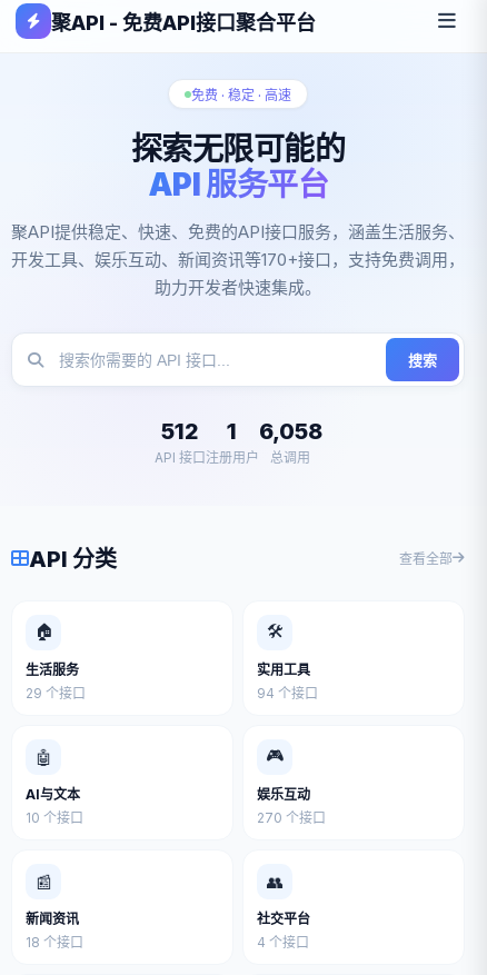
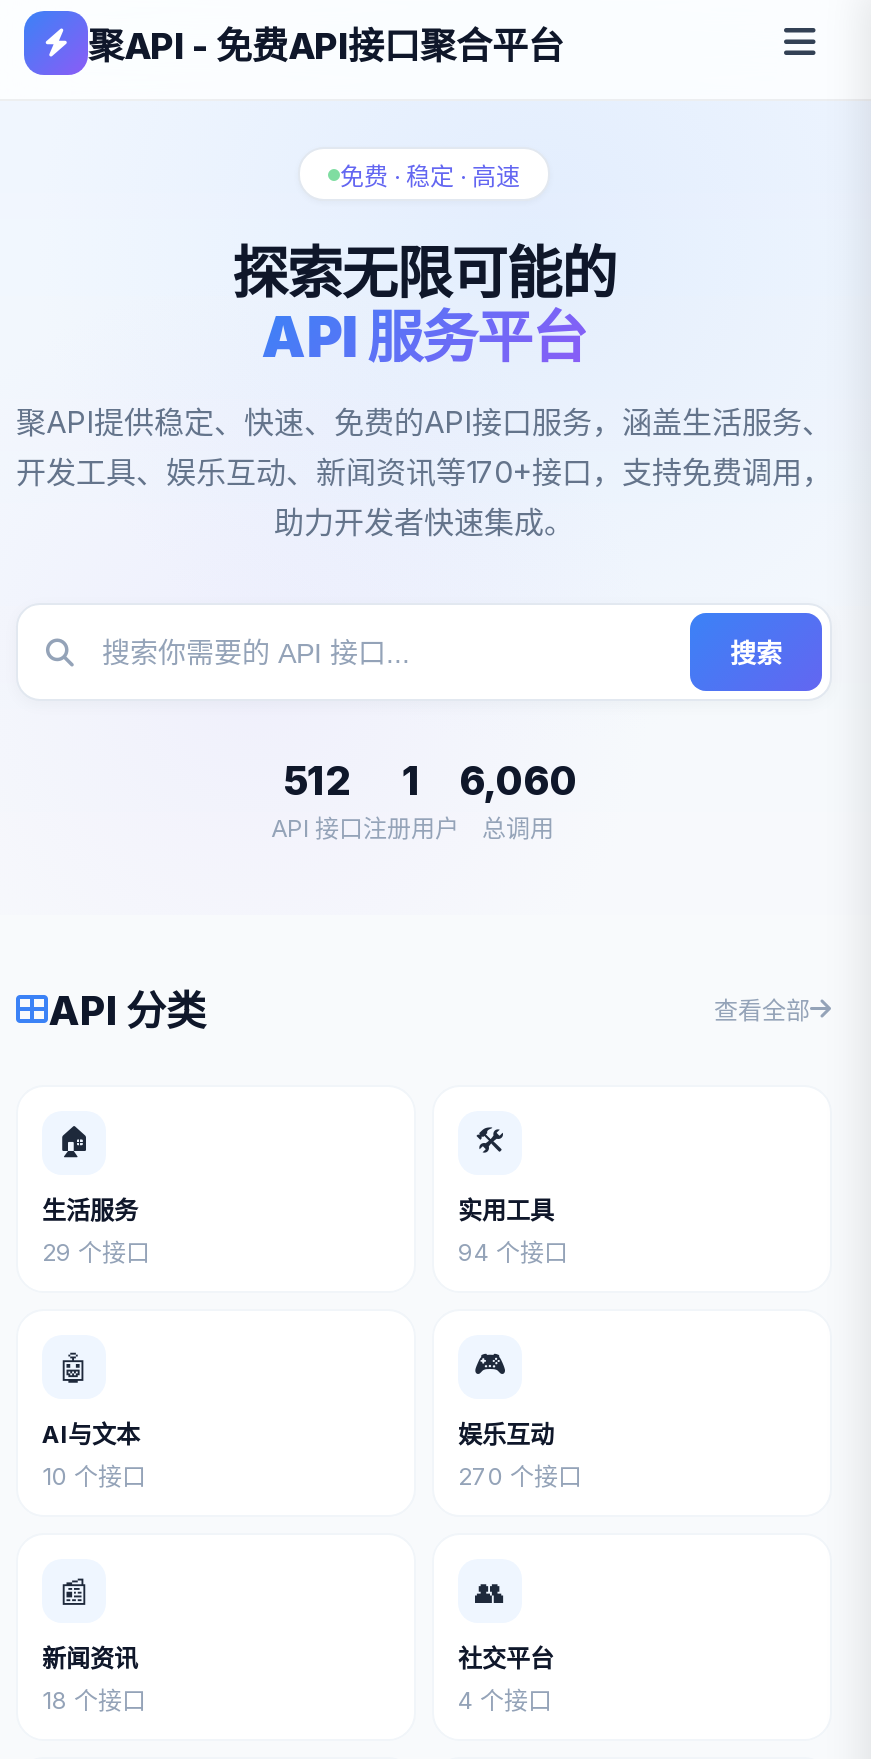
- 512 1 6,058
+ 512 1 6,060
